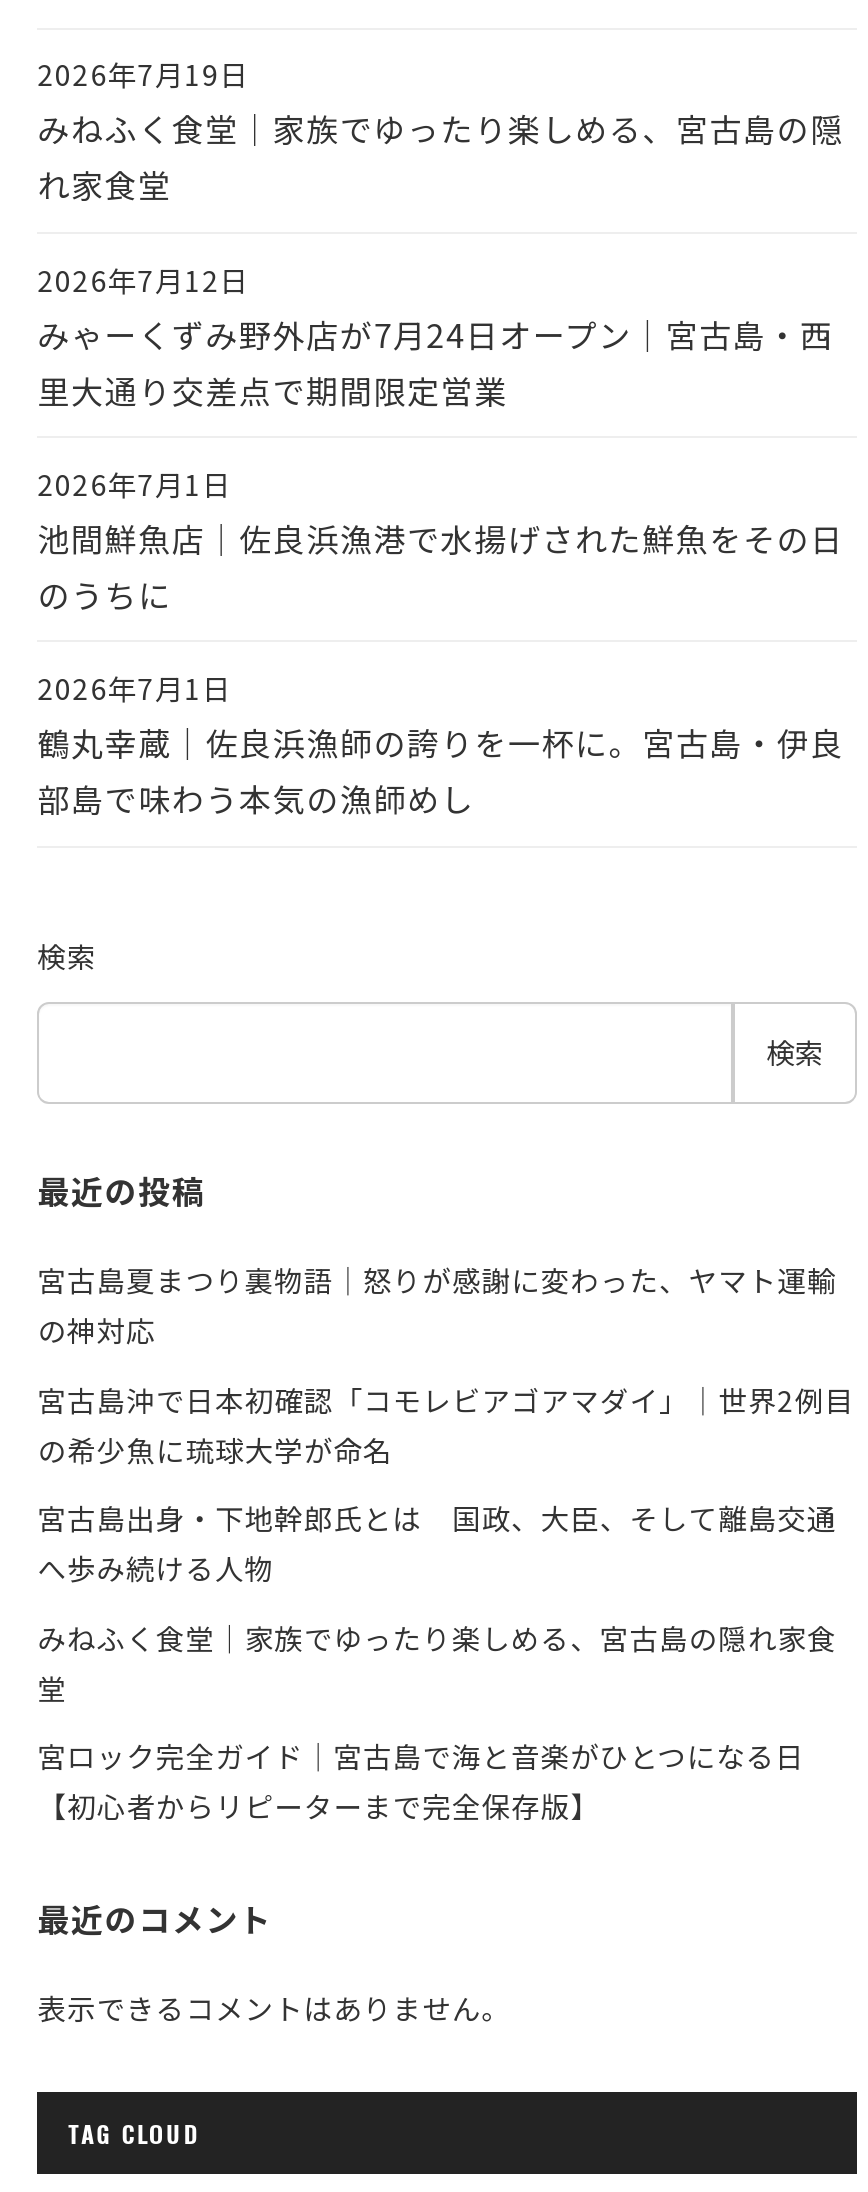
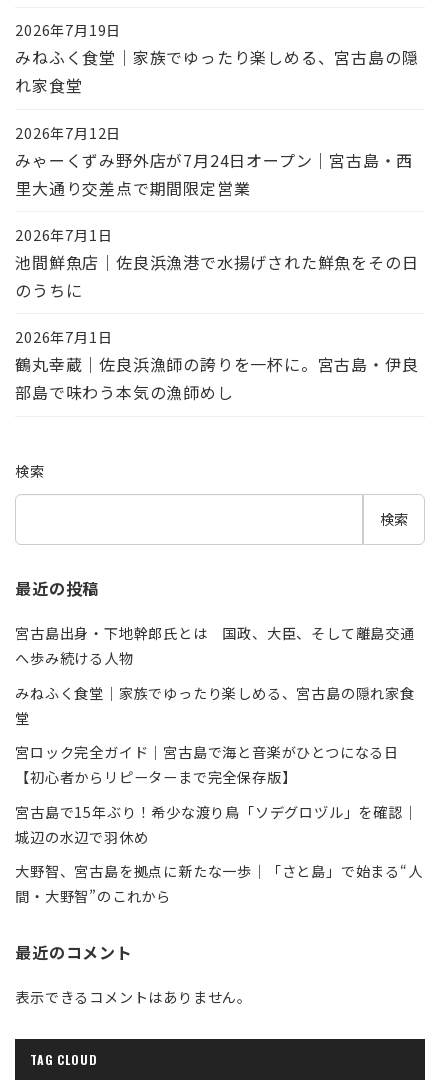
- 宮古島夏まつり裏物語｜怒りが感謝に変わった、ヤマト運輸
- の神対応
- 宮古島沖で日本初確認「コモレビアゴアマダイ」｜世界2例目
- の希少魚に琉球大学が命名

moved up: 宮古島出身・下地幹郎氏とは 国政、大臣、そして離島交通 | へ歩み続ける人物 | みねふく食堂｜家族でゆったり楽しめる、宮古島の隠れ家食 | 堂 | 宮ロック完全ガイド｜宮古島で海と音楽がひとつになる日 | 【初心者からリピーターまで完全保存版】

+ 宮古島で15年ぶり！希少な渡り鳥「ソデグロヅル」を確認｜
+ 城辺の水辺で羽休め
+ 大野智、宮古島を拠点に新たな一歩｜「さと島」で始まる“人
+ 間・大野智”のこれから
